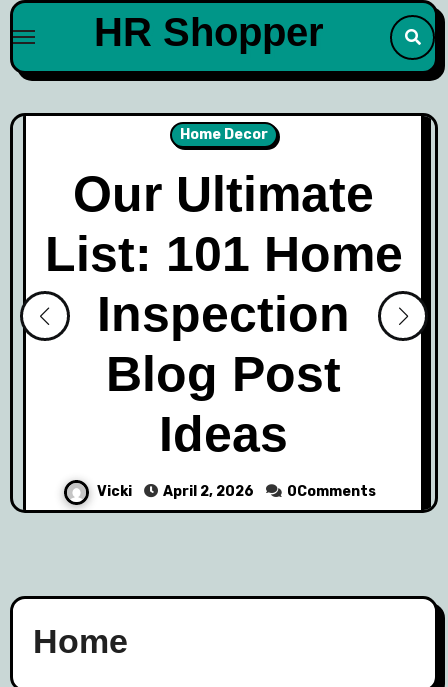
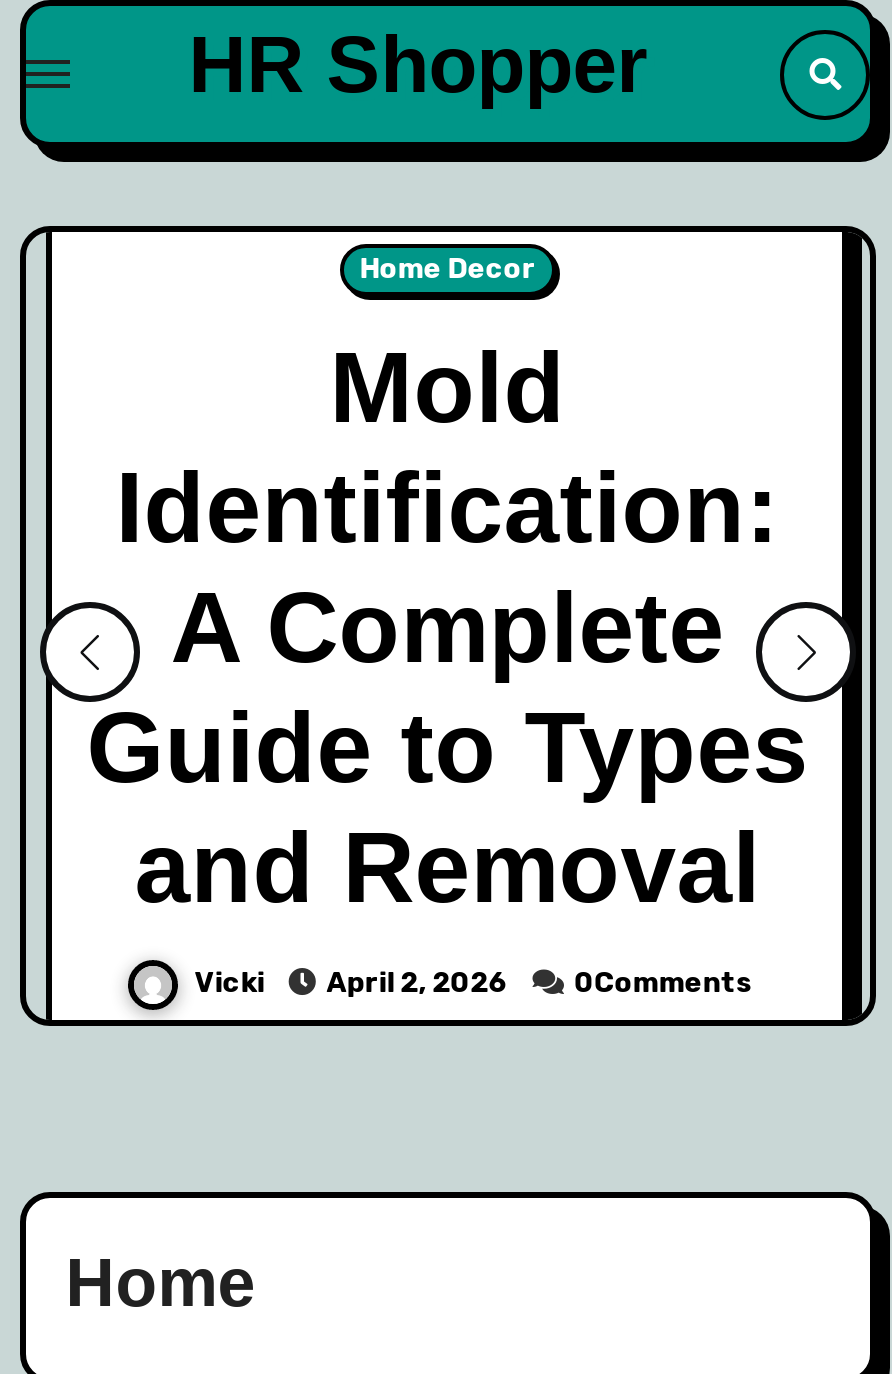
- [image]
- Our Ultimate
- List: 101 Home
- Inspection
- Blog Post
- Ideas
+ [image]
+ Mold
+ Identification:
+ A Complete
+ Guide to Types
+ and Removal

- [image]
+ [image]
